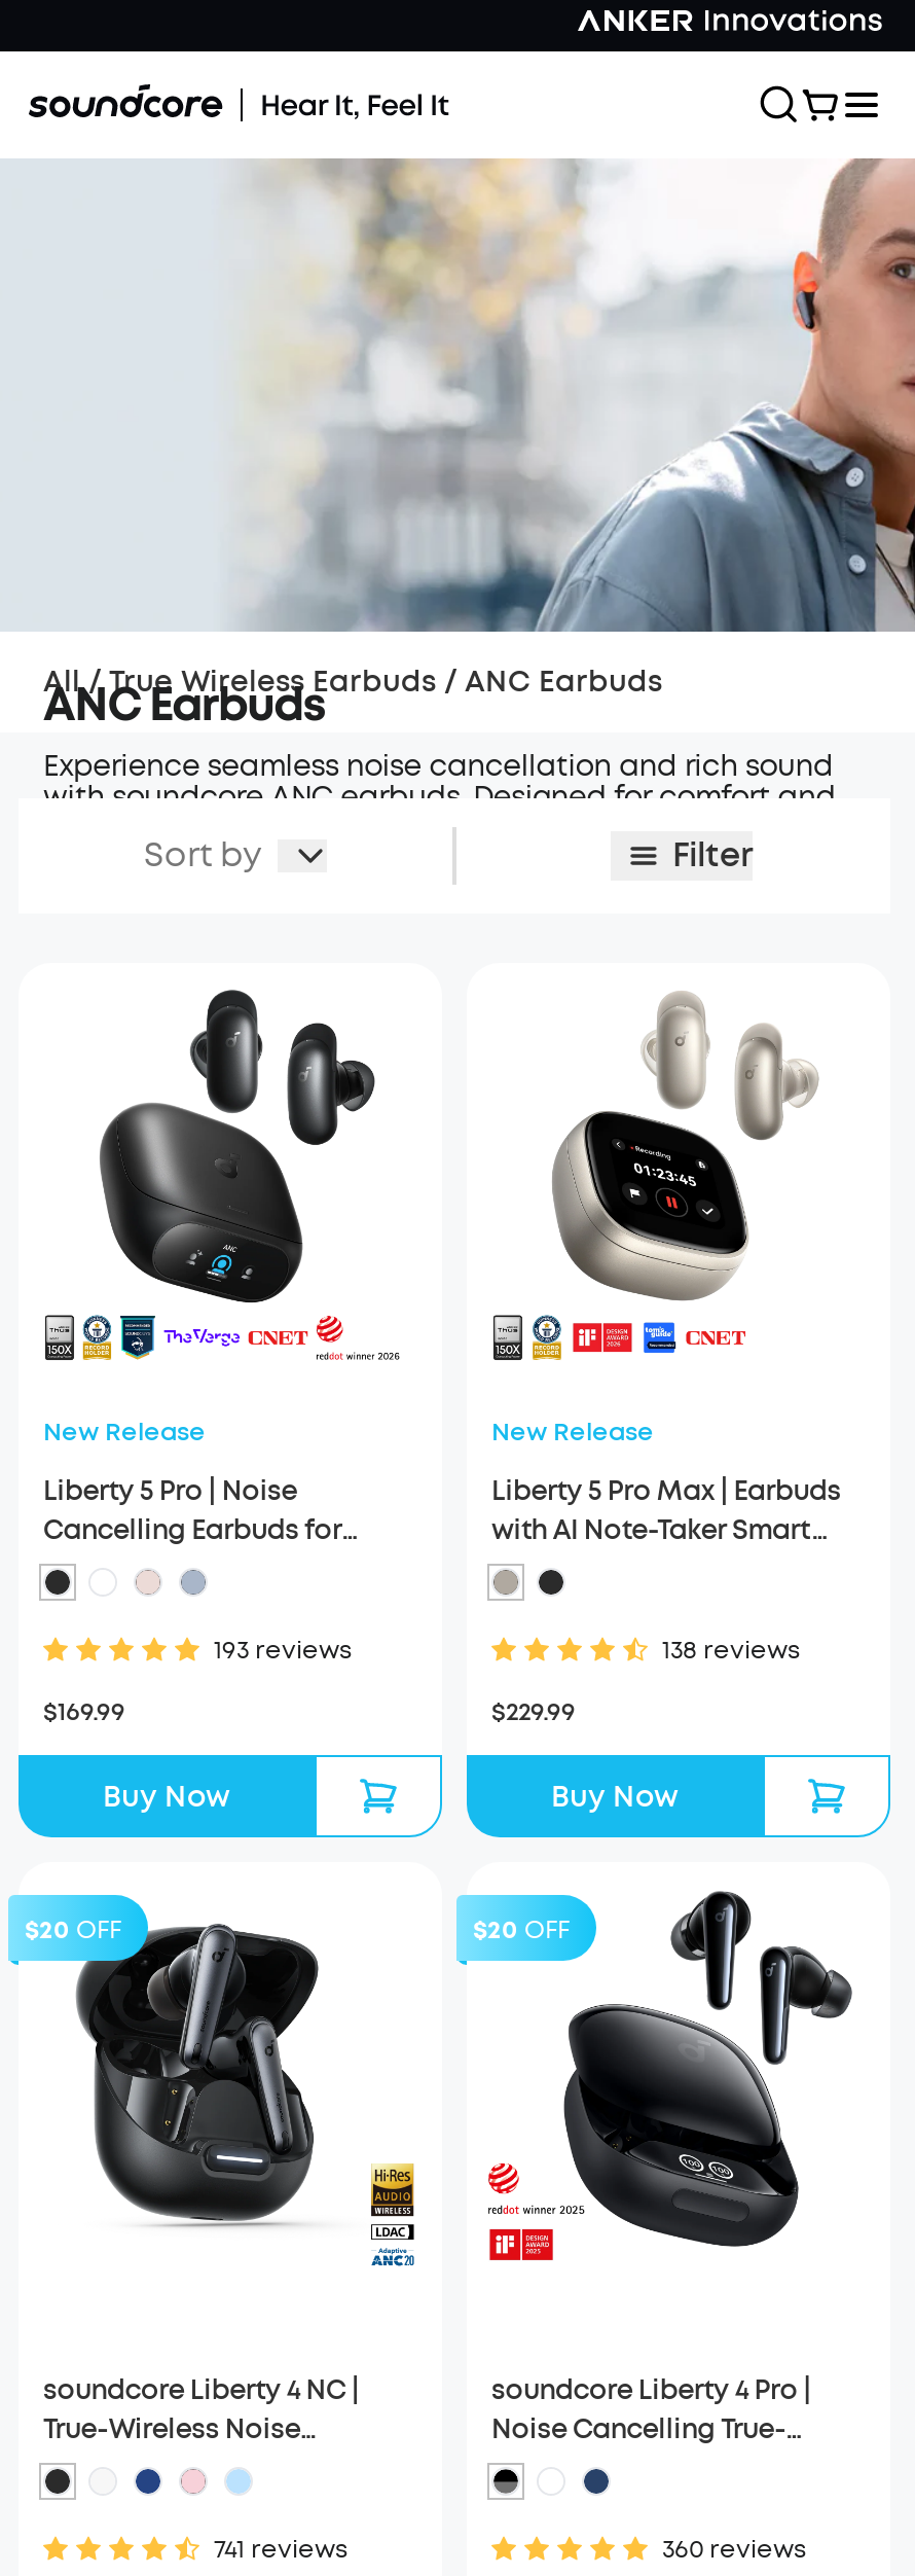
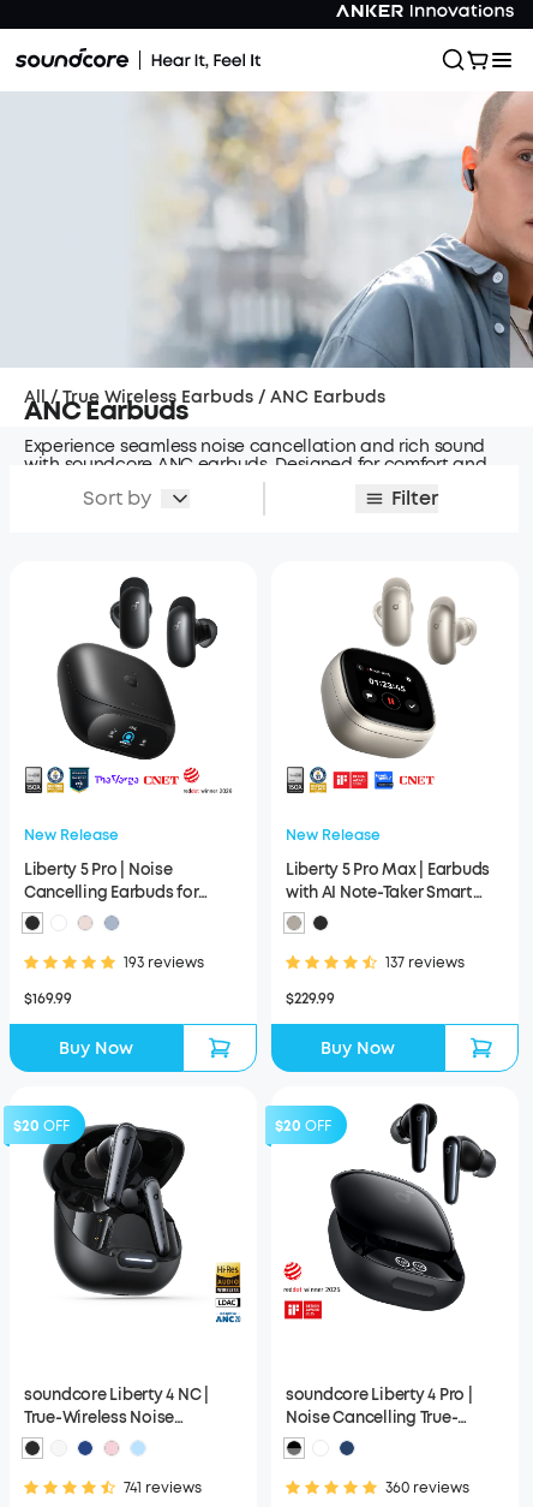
- 138 reviews
+ 137 reviews
